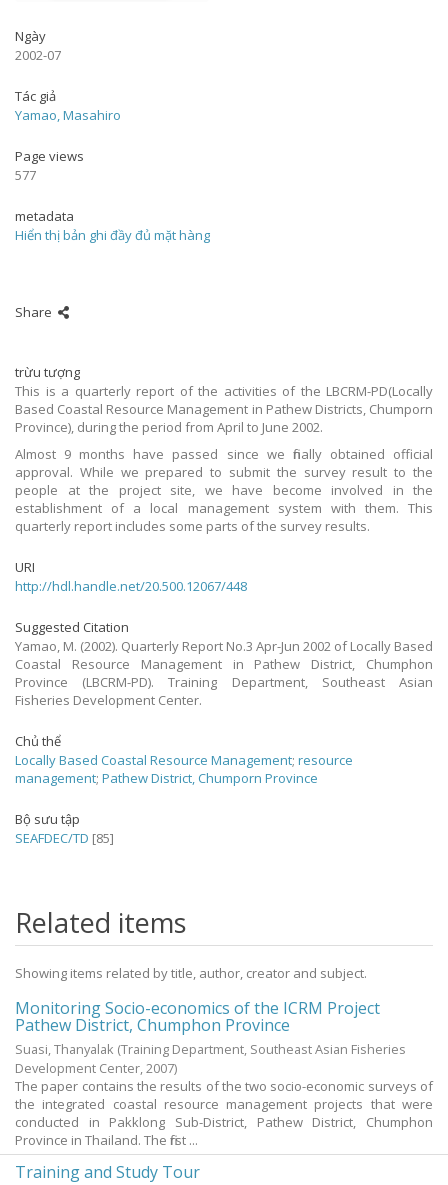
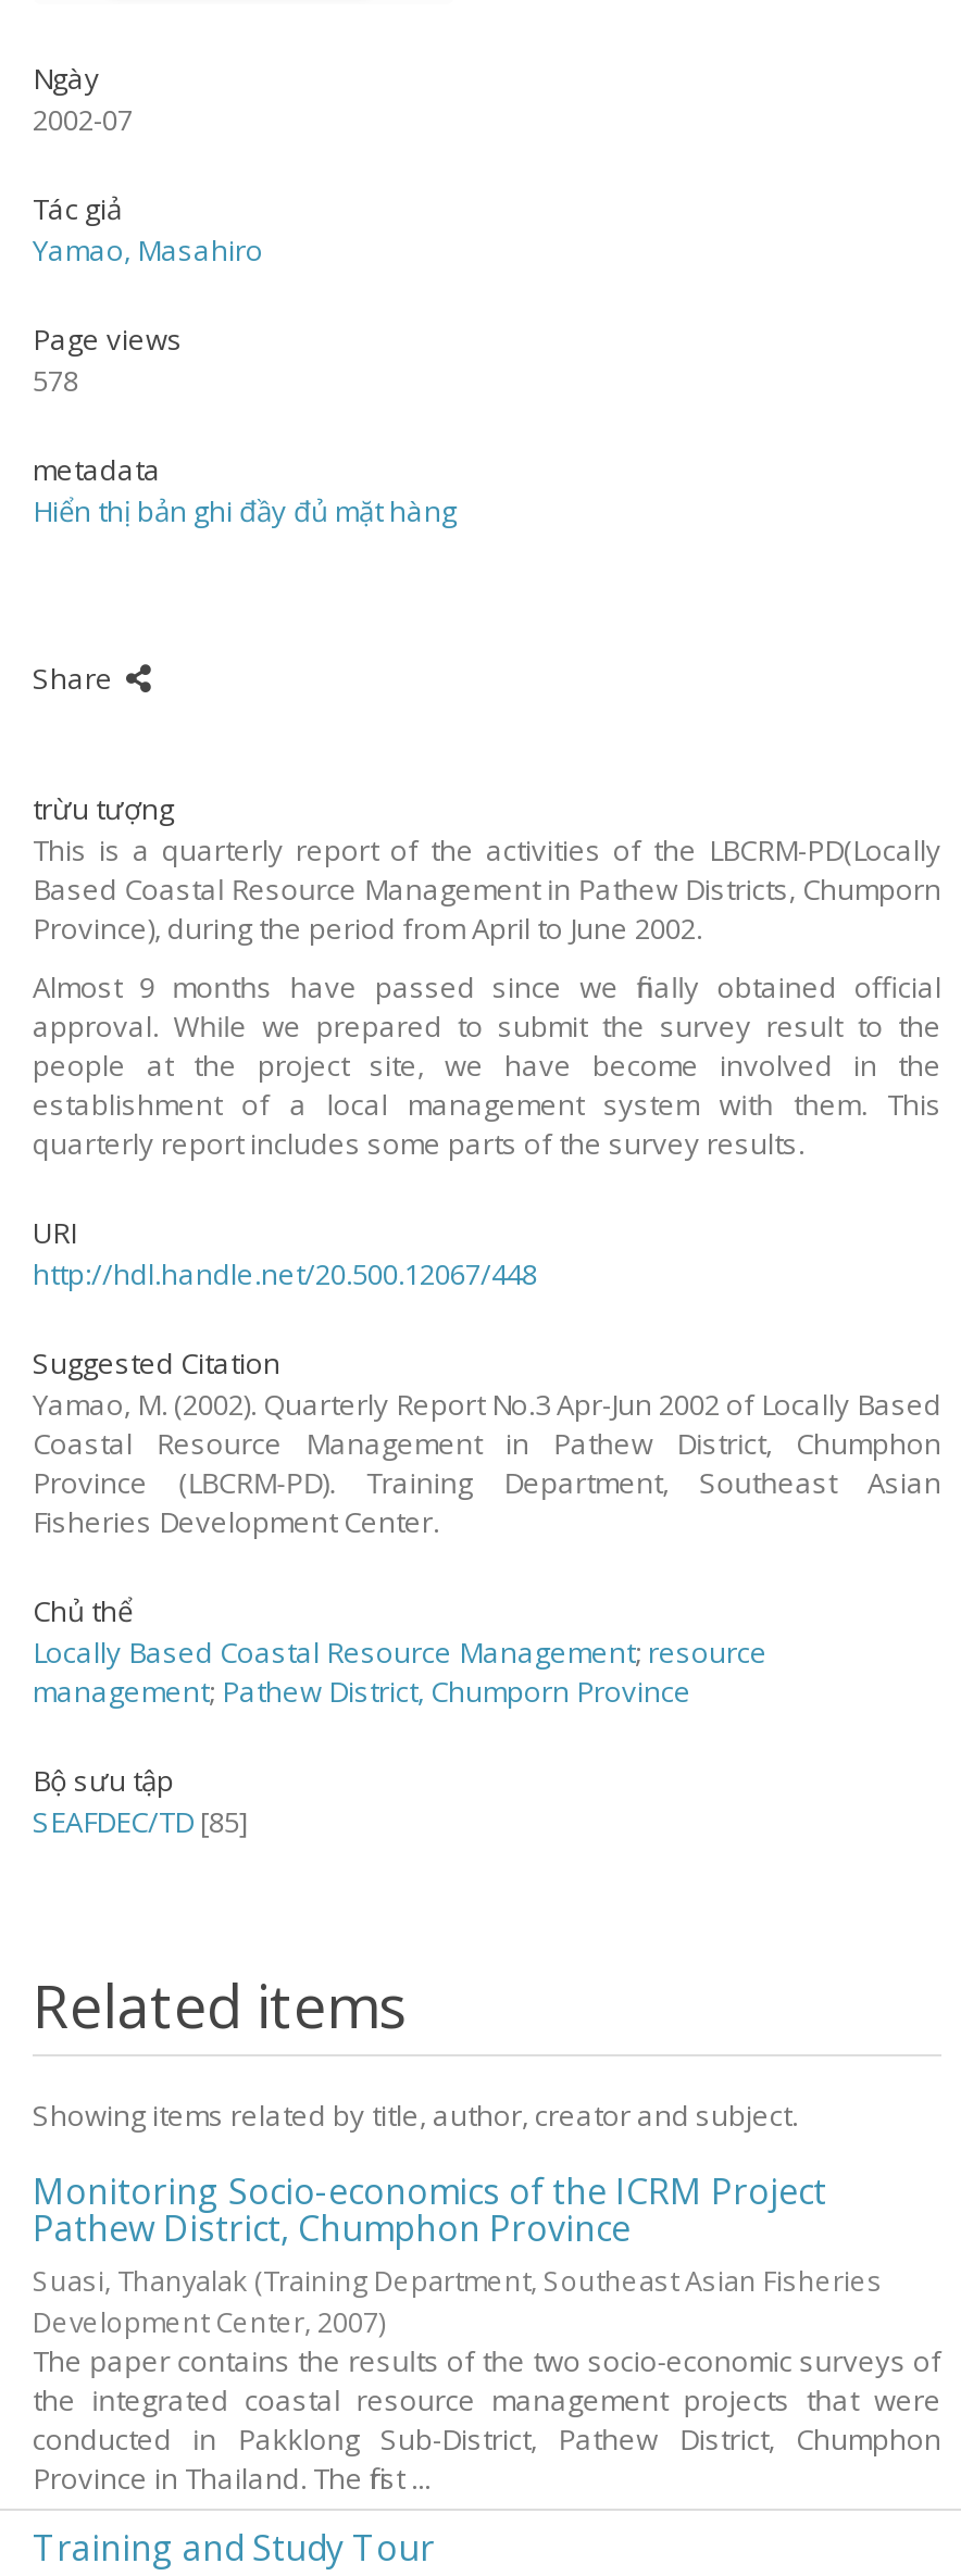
- 577
+ 578
